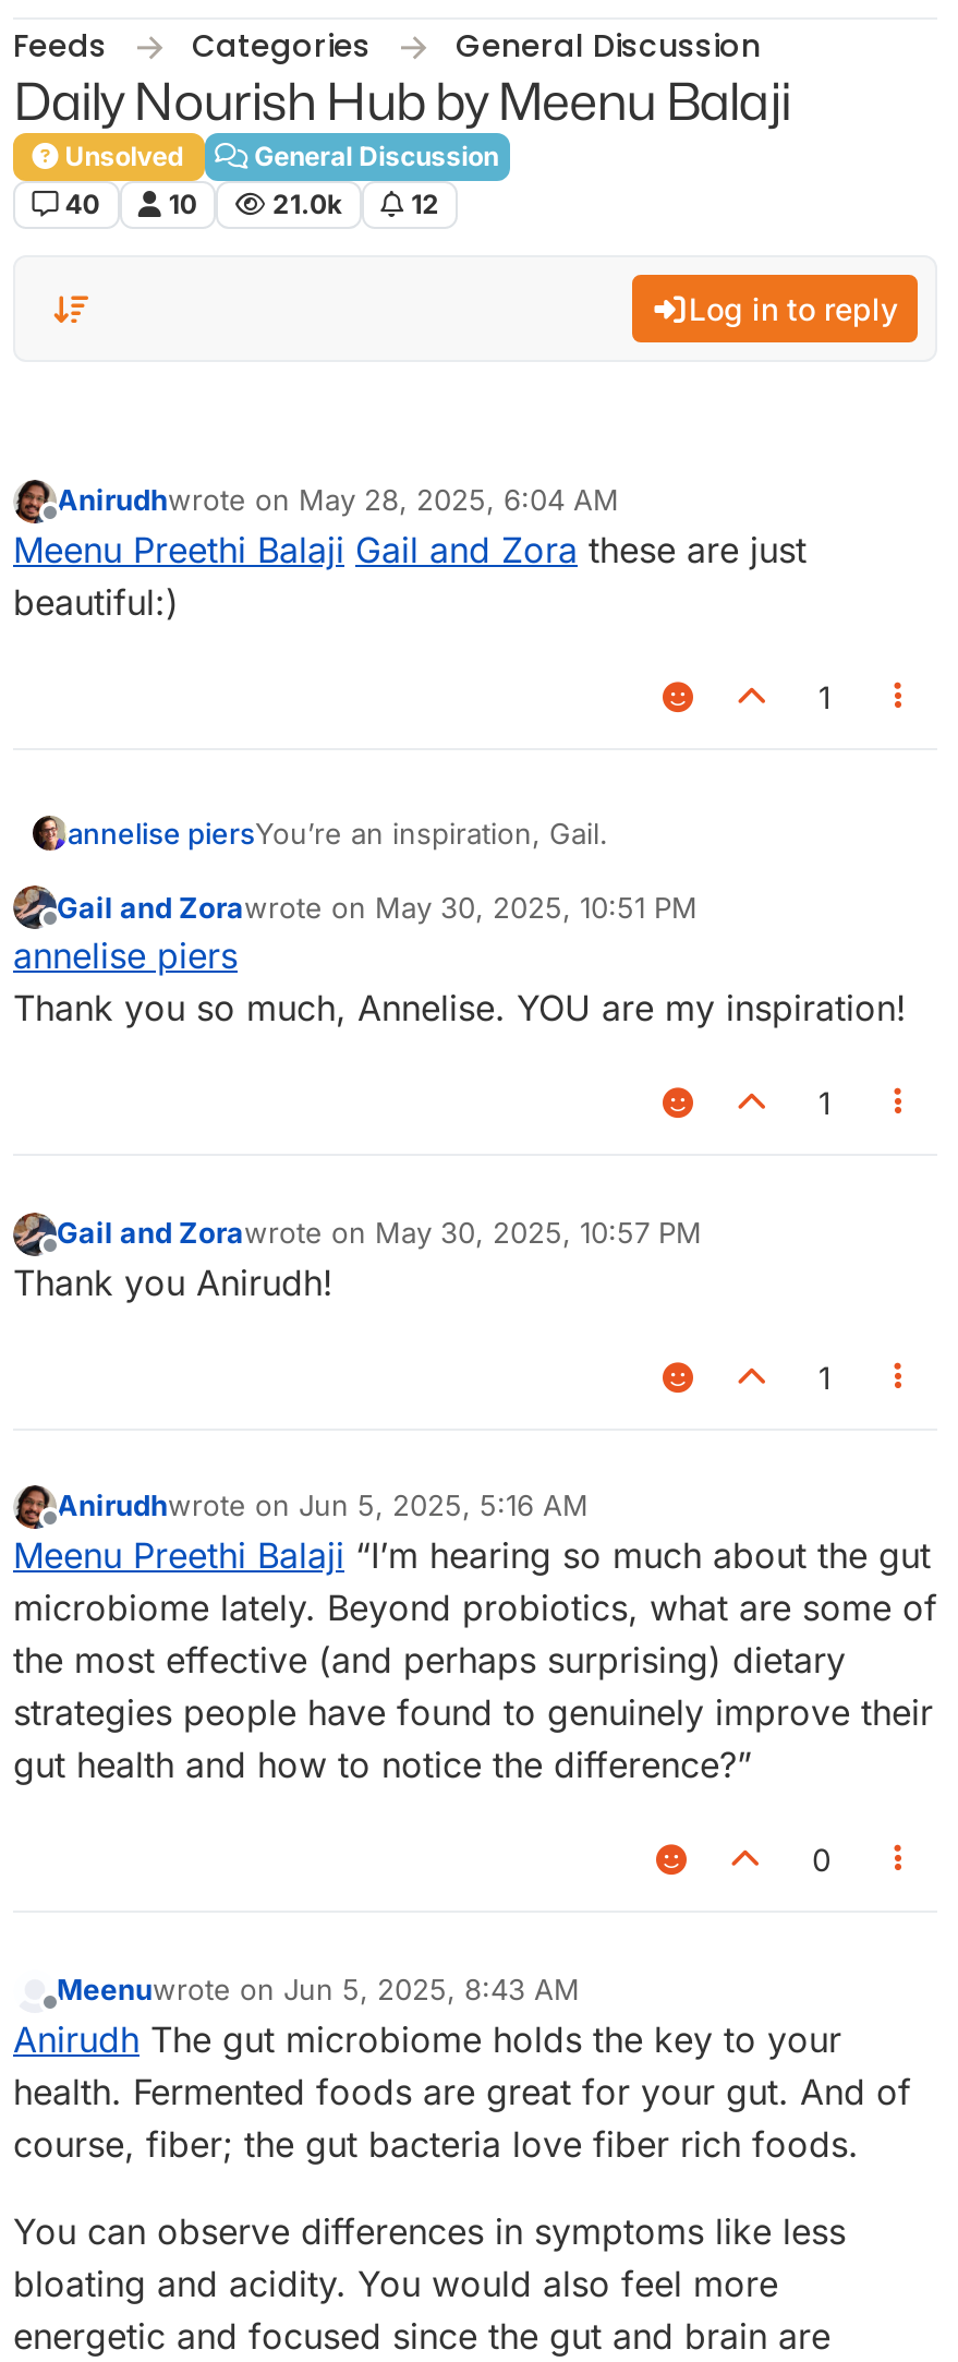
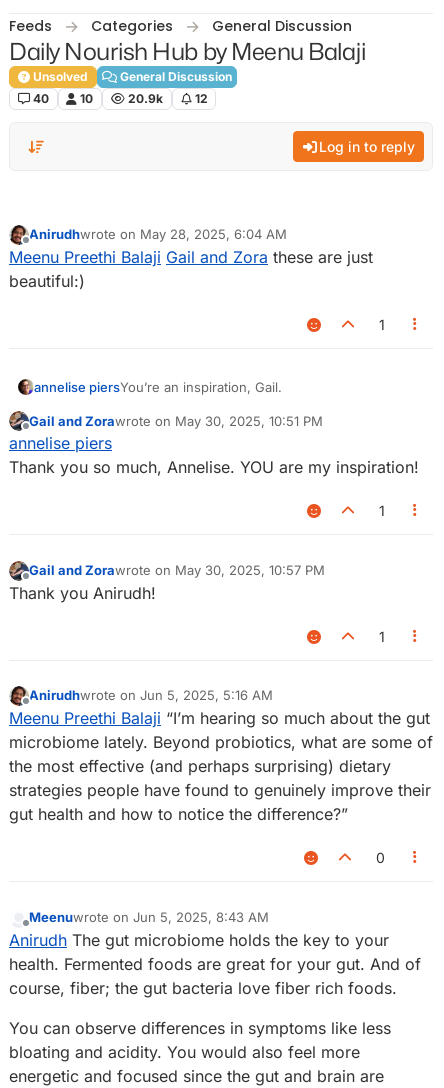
- 21.0k
+ 20.9k
